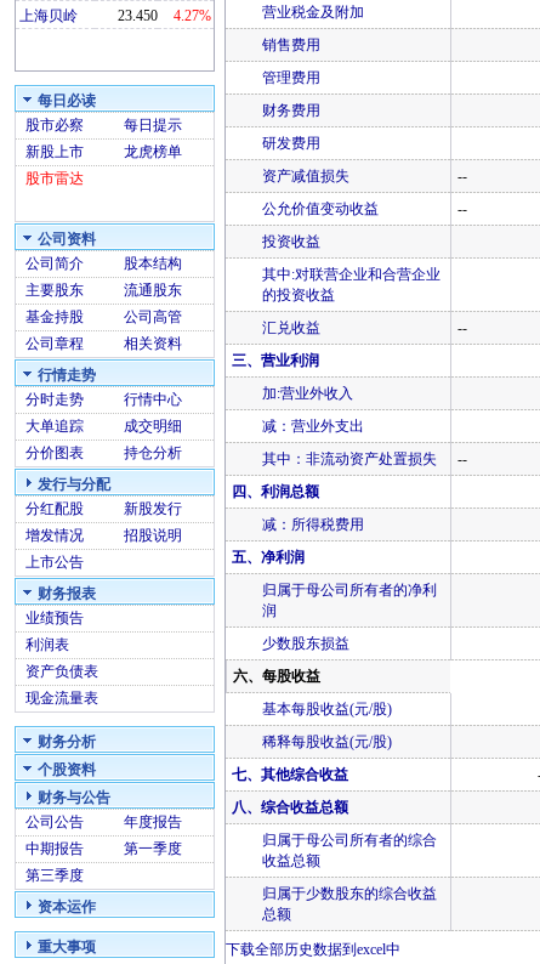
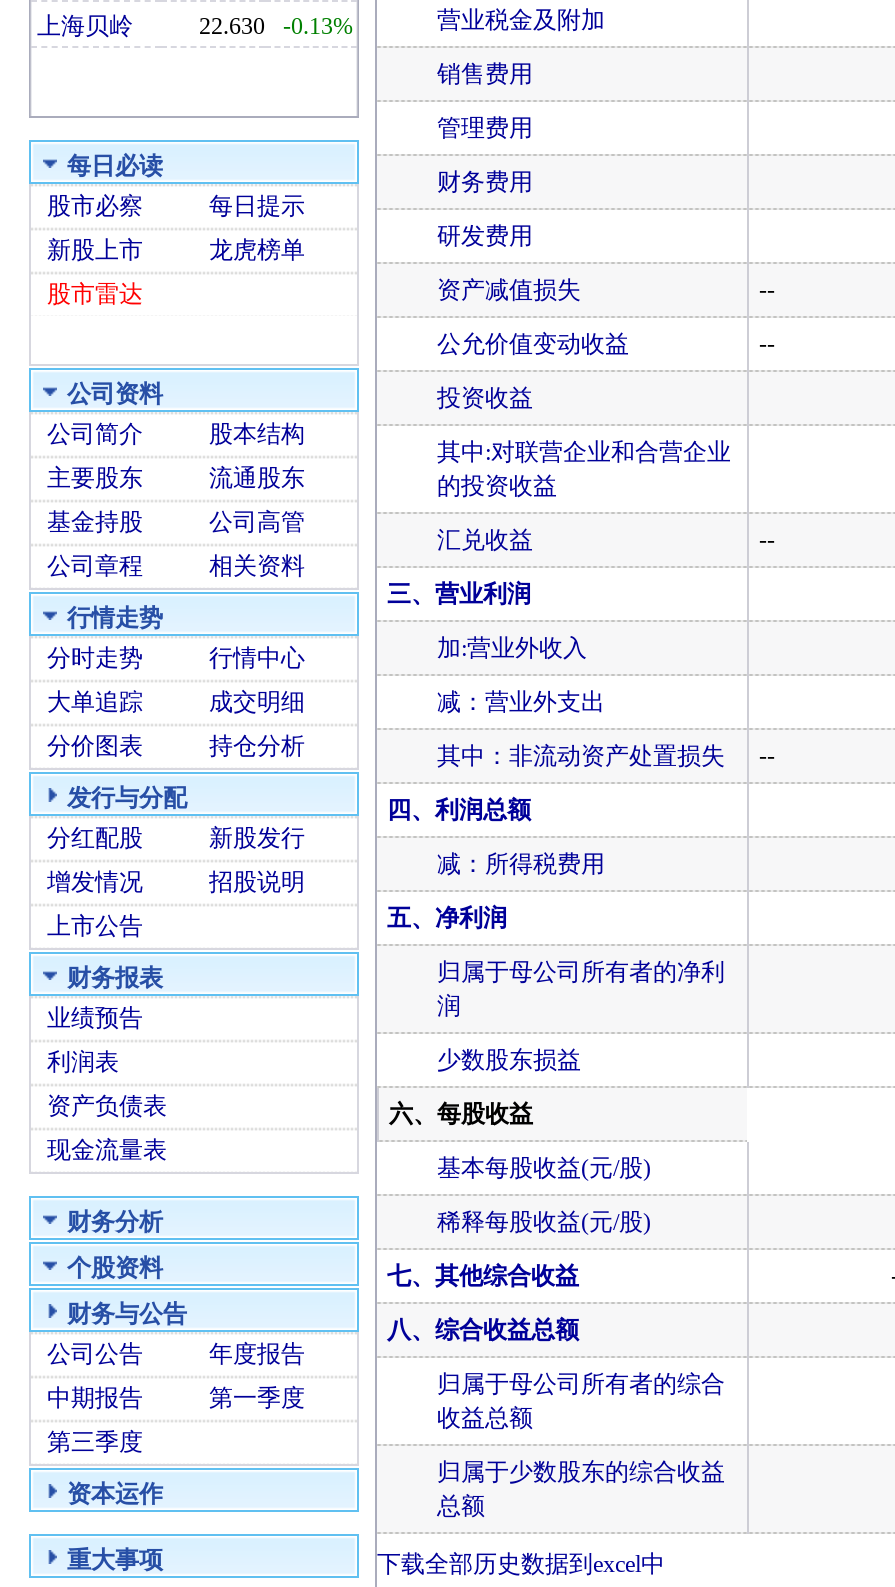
- 23.450
+ 22.630

- 4.27%
+ -0.13%
